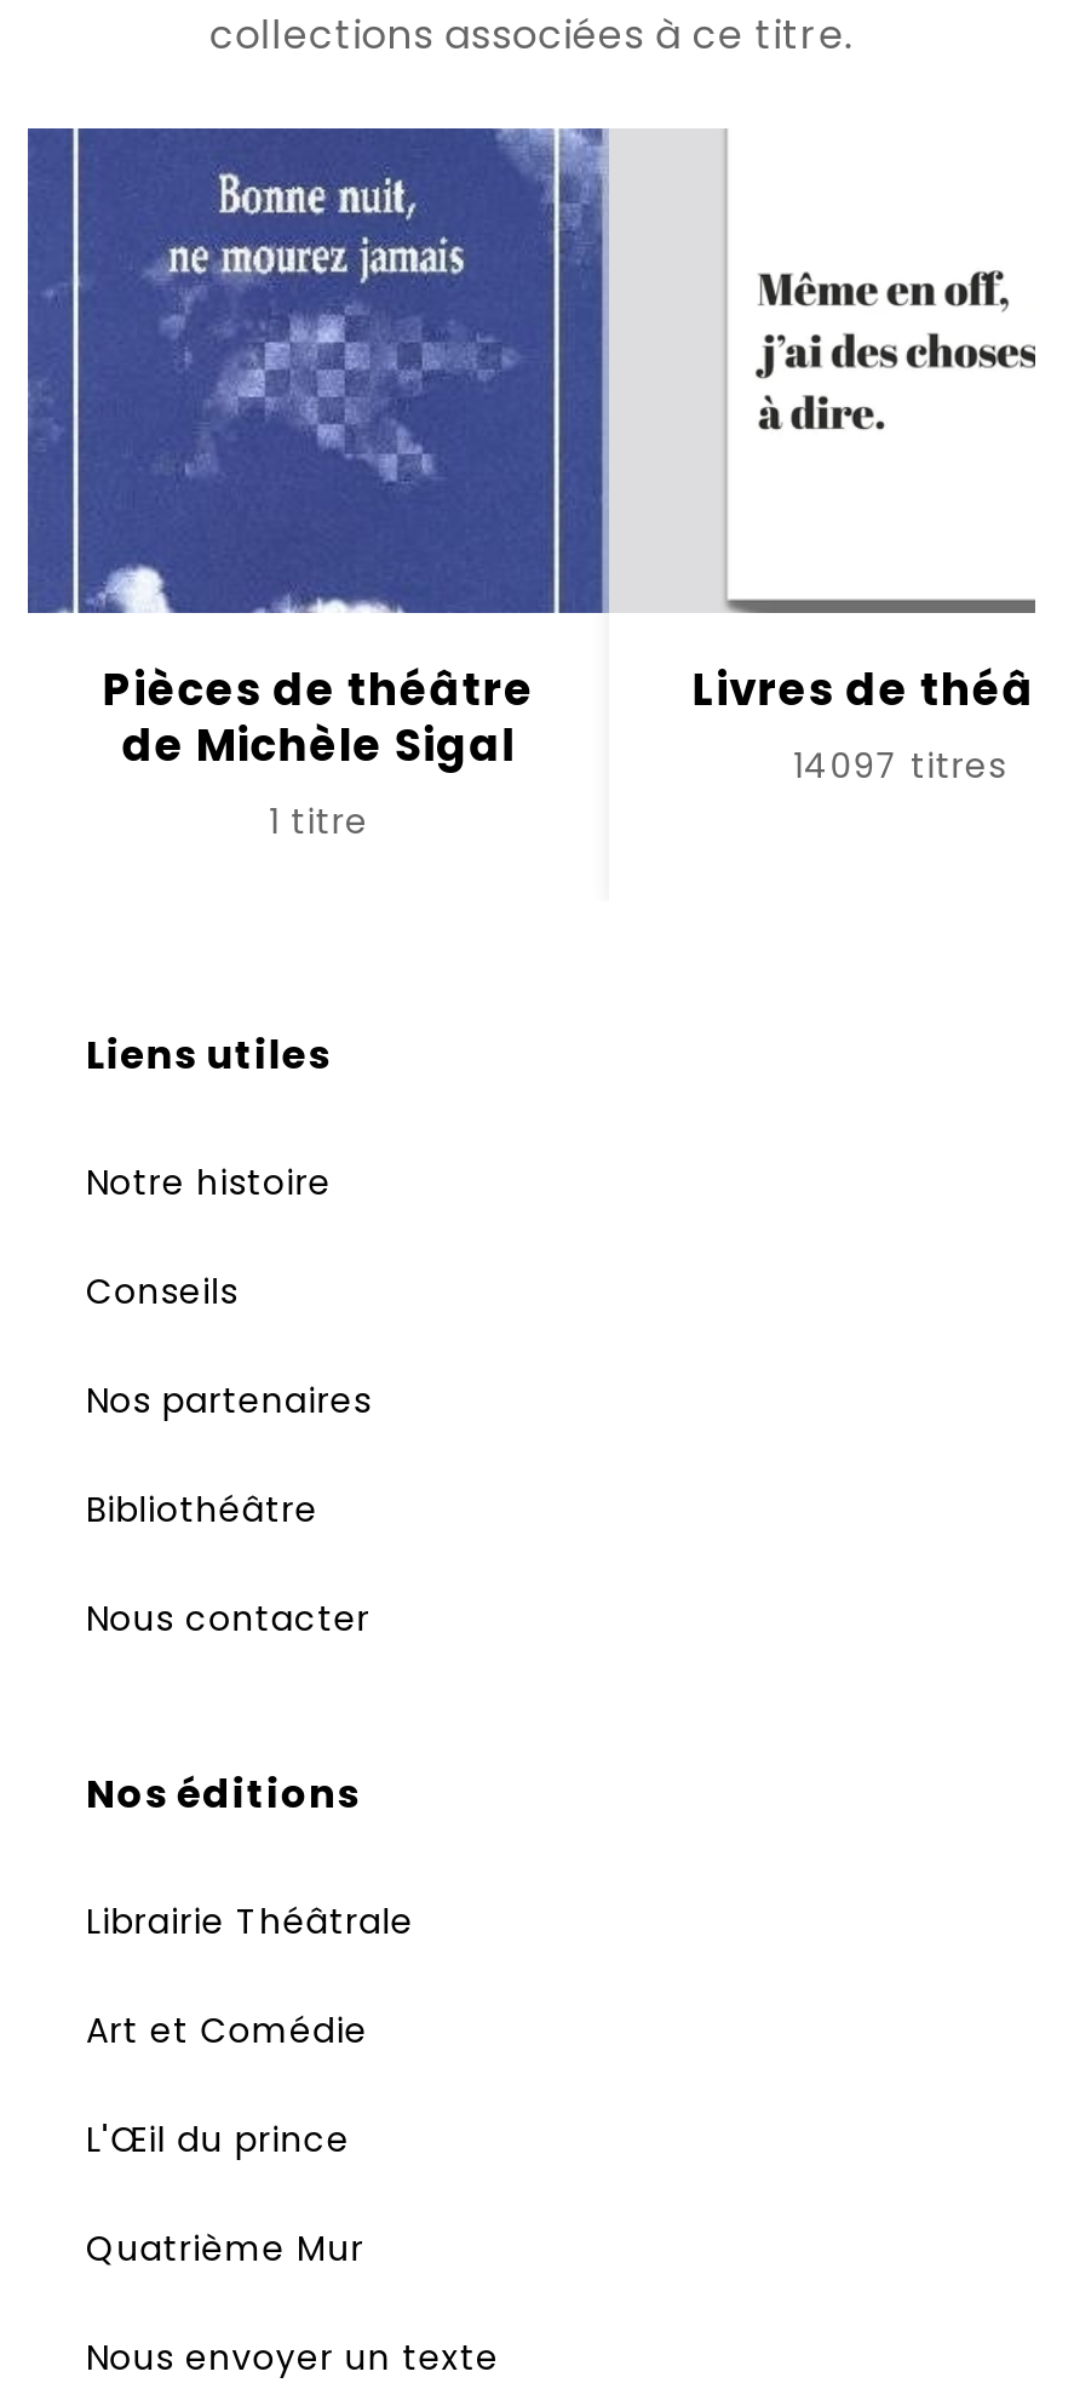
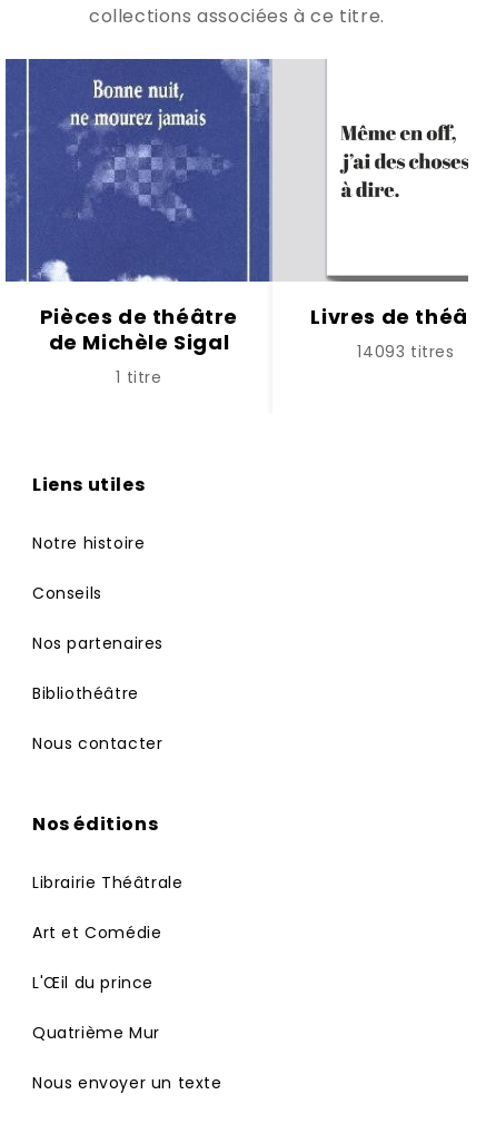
- 14097 titres
+ 14093 titres
